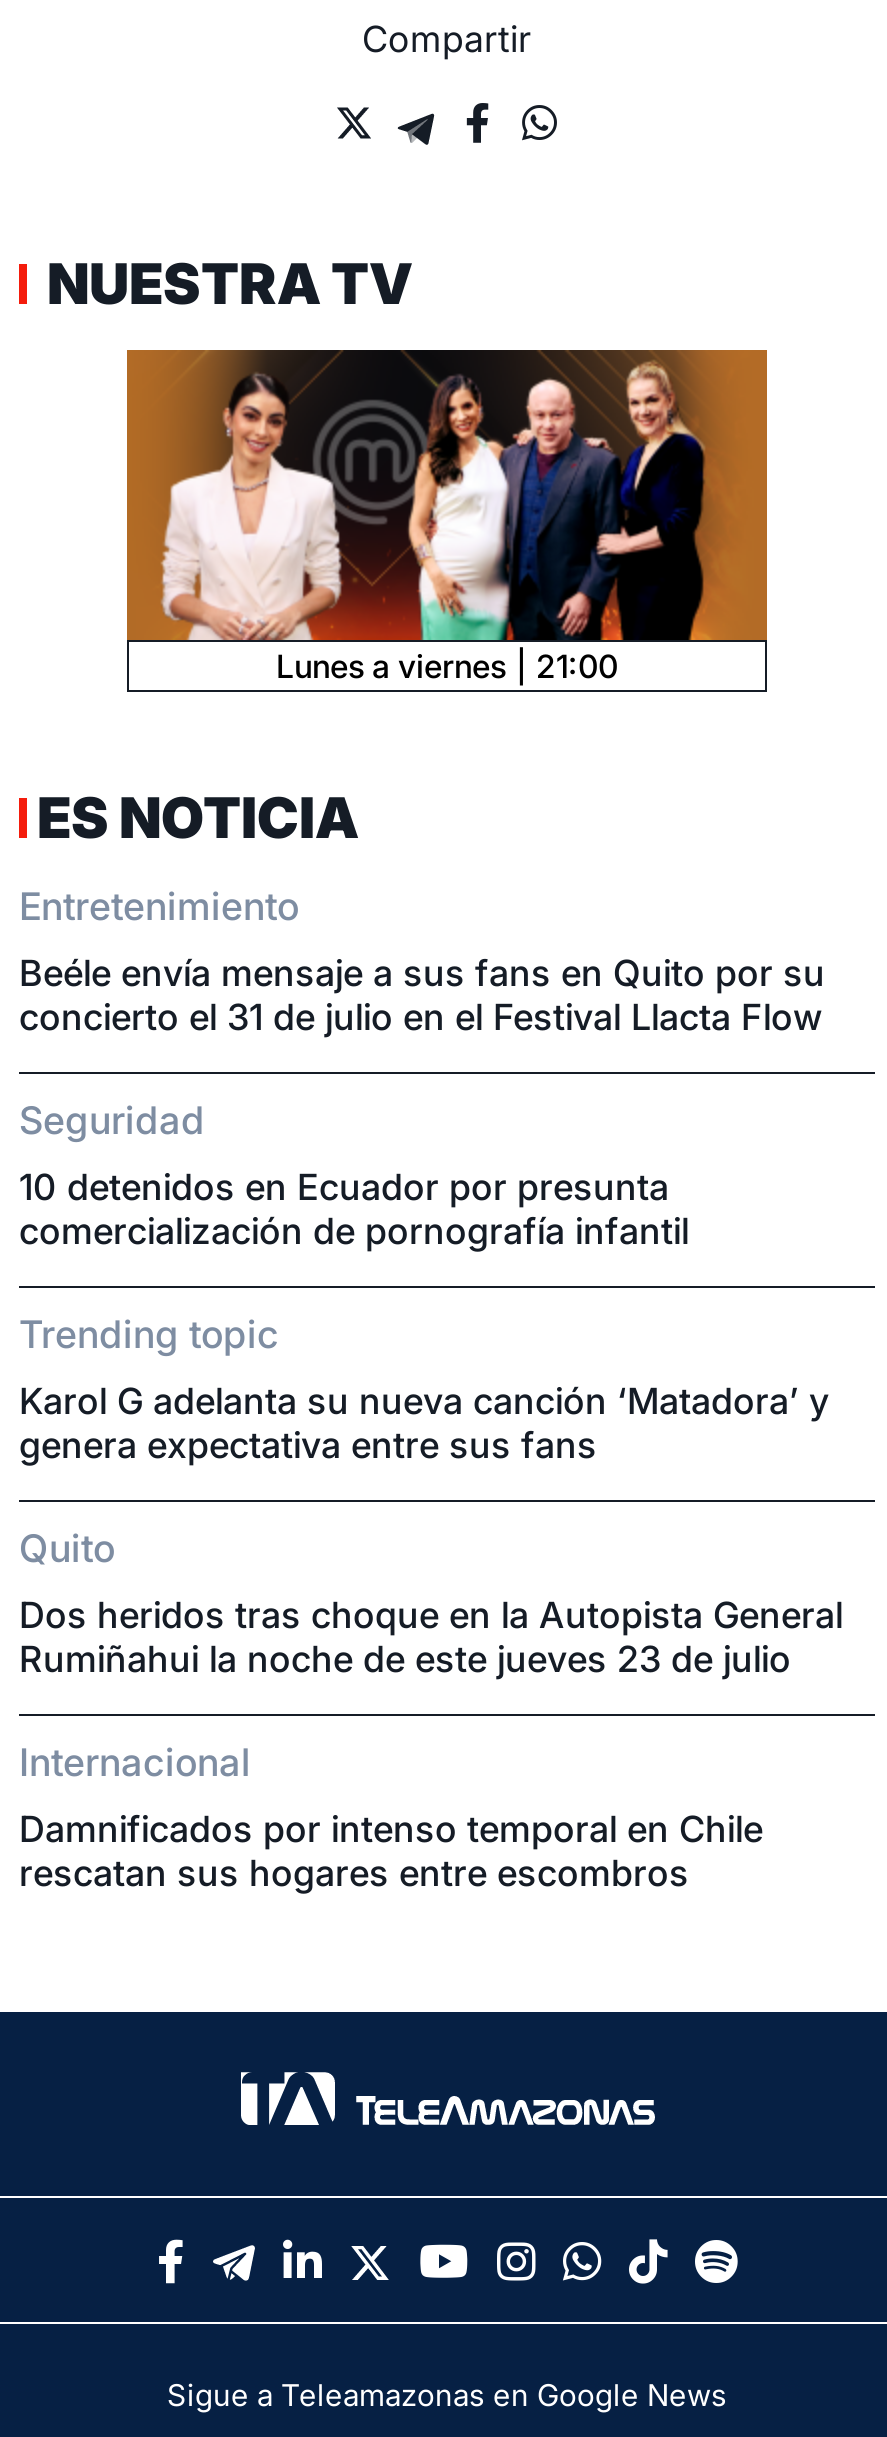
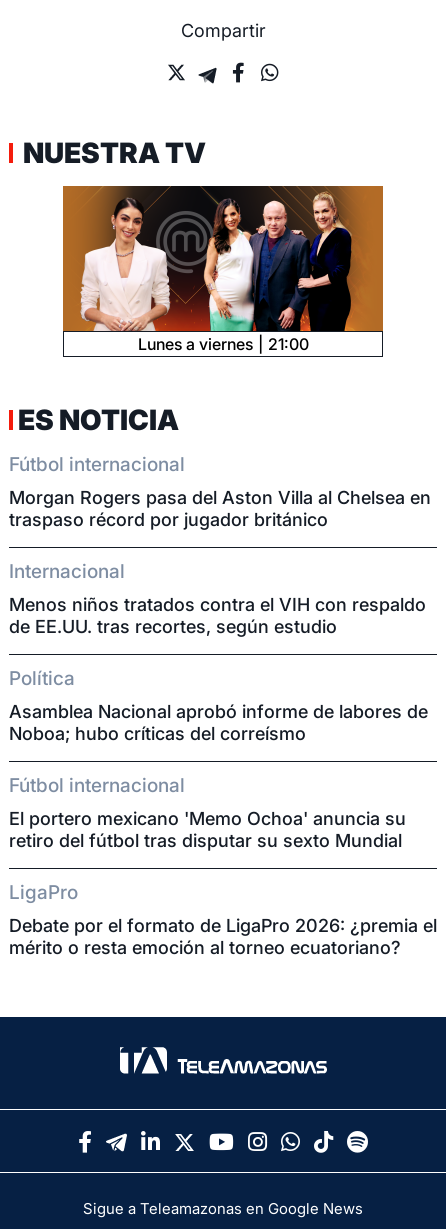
- Entretenimiento
- Beéle envía mensaje a sus fans en Quito por su
- concierto el 31 de julio en el Festival Llacta Flow
- Seguridad
- 10 detenidos en Ecuador por presunta
- comercialización de pornografía infantil
- Trending topic
- Karol G adelanta su nueva canción ‘Matadora’ y
- genera expectativa entre sus fans
- Quito
- Dos heridos tras choque en la Autopista General
- Rumiñahui la noche de este jueves 23 de julio
+ Fútbol internacional
+ Morgan Rogers pasa del Aston Villa al Chelsea en
+ traspaso récord por jugador británico

moved up: Internacional

- Damnificados por intenso temporal en Chile
- rescatan sus hogares entre escombros
+ Menos niños tratados contra el VIH con respaldo
+ de EE.UU. tras recortes, según estudio
+ Política
+ Asamblea Nacional aprobó informe de labores de
+ Noboa; hubo críticas del correísmo
+ Fútbol internacional
+ El portero mexicano 'Memo Ochoa' anuncia su
+ retiro del fútbol tras disputar su sexto Mundial
+ LigaPro
+ Debate por el formato de LigaPro 2026: ¿premia el
+ mérito o resta emoción al torneo ecuatoriano?
